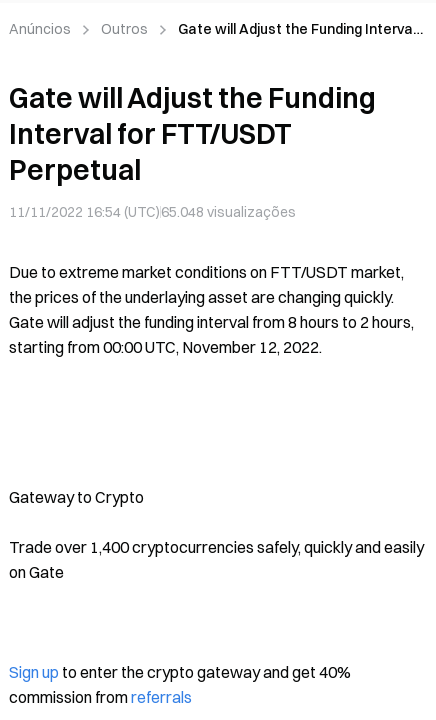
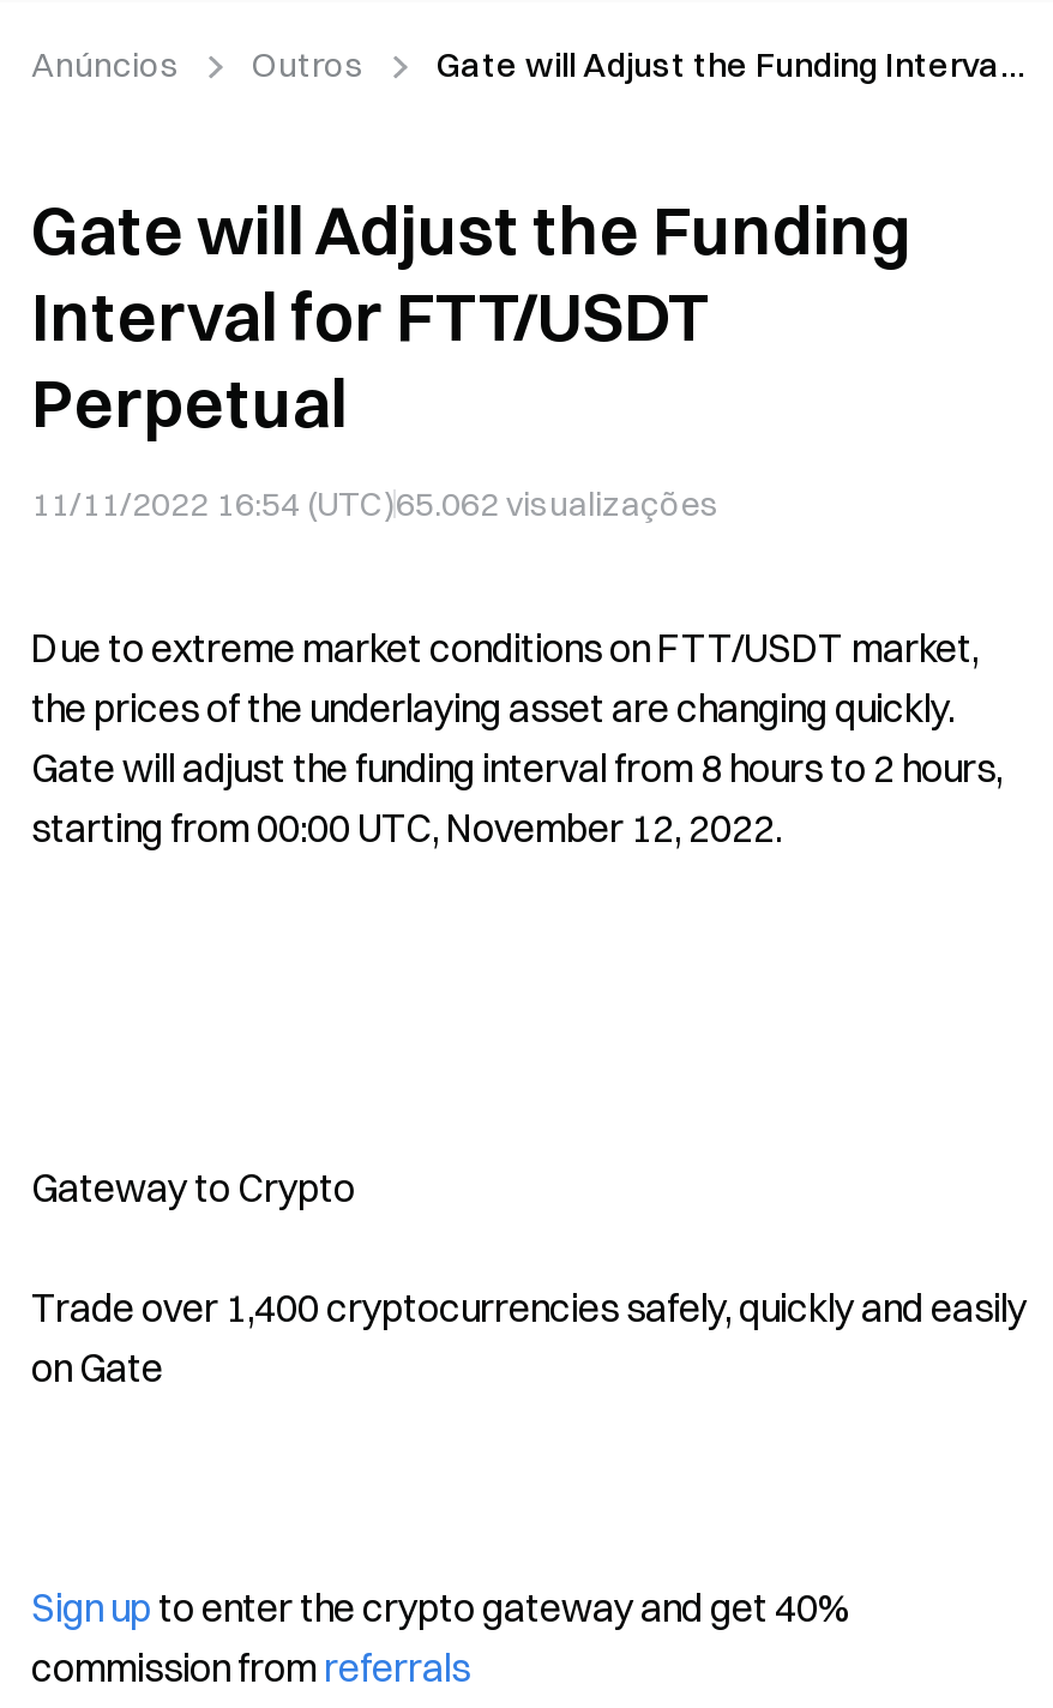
- 11/11/2022 16:54 (UTC)65.048 visualizações
+ 11/11/2022 16:54 (UTC)65.062 visualizações
